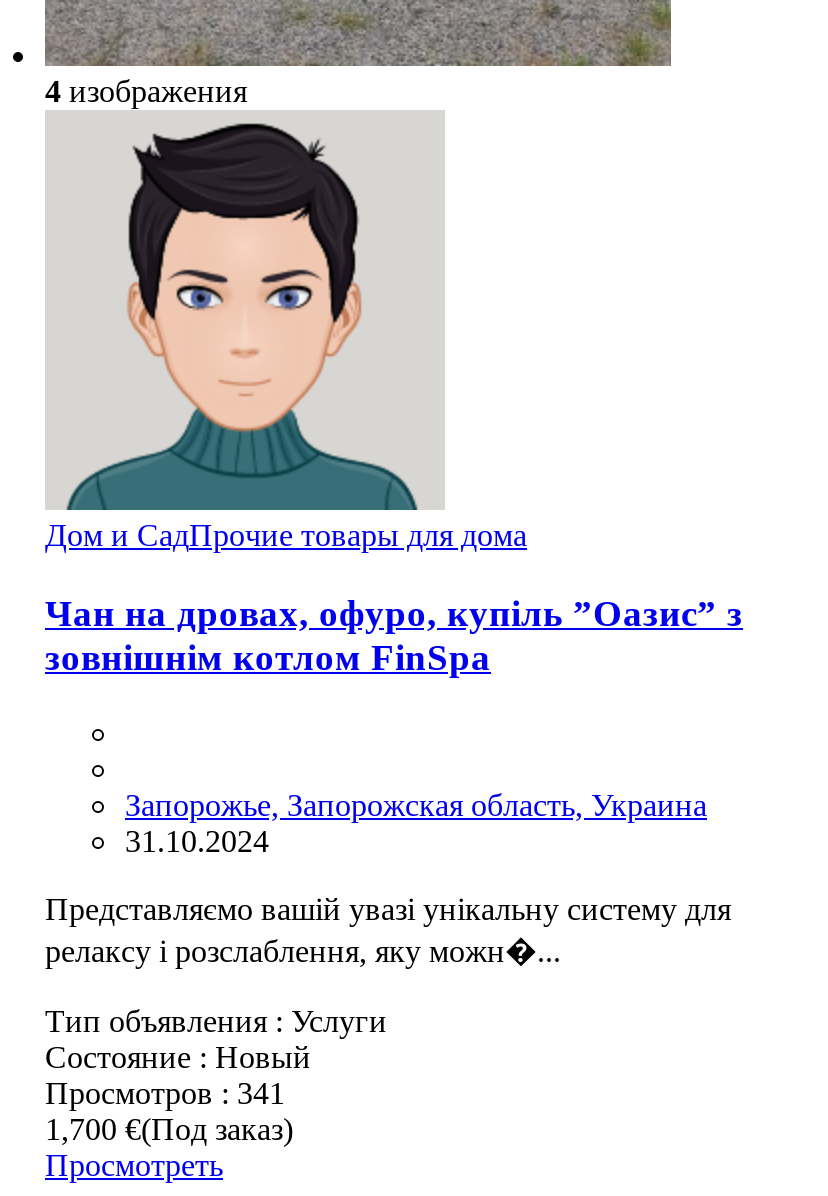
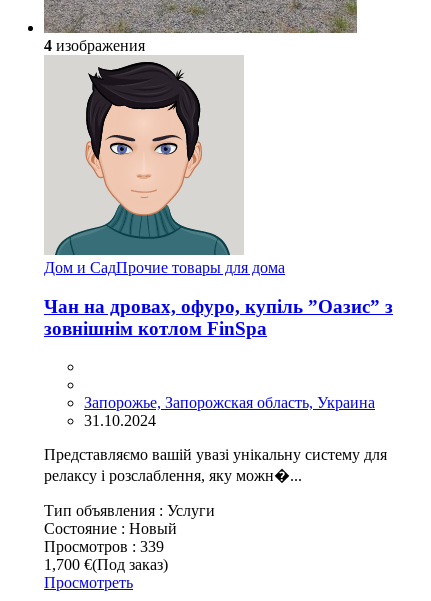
- Просмотров : 341
+ Просмотров : 339
